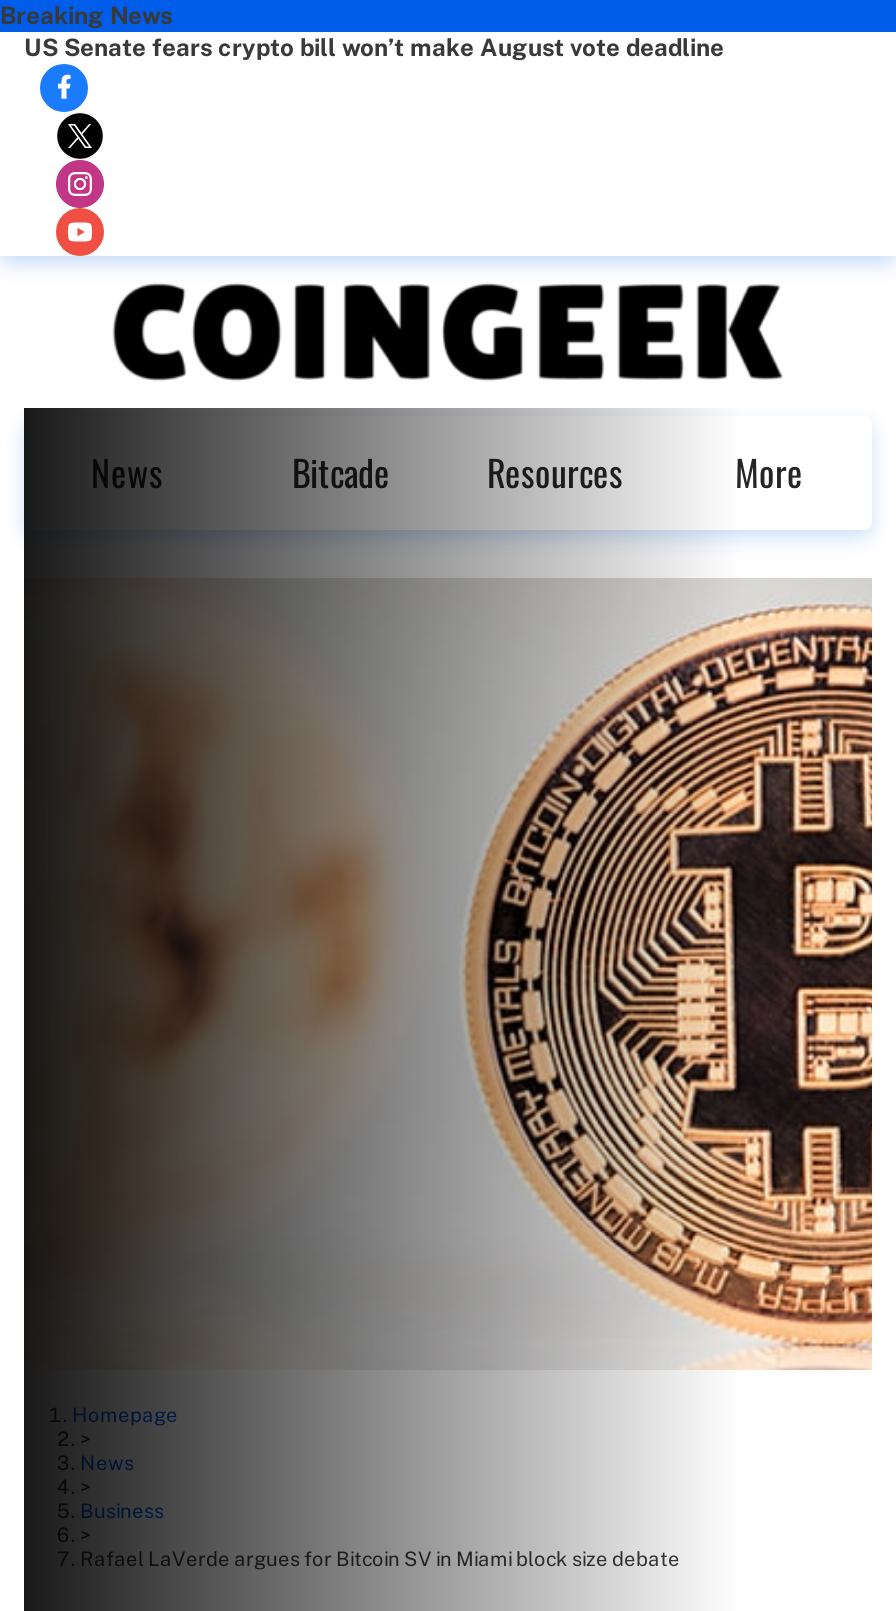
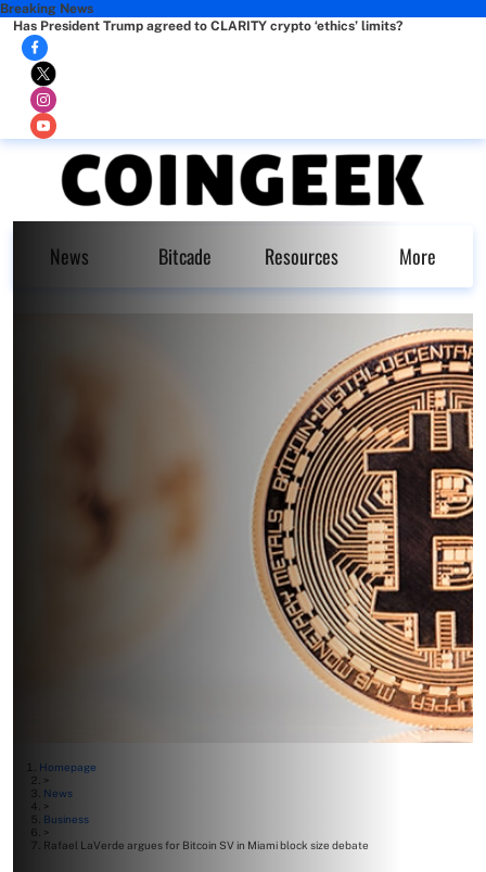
- US Senate fears crypto bill won’t make August vote deadline
+ Has President Trump agreed to CLARITY crypto ‘ethics’ limits?
